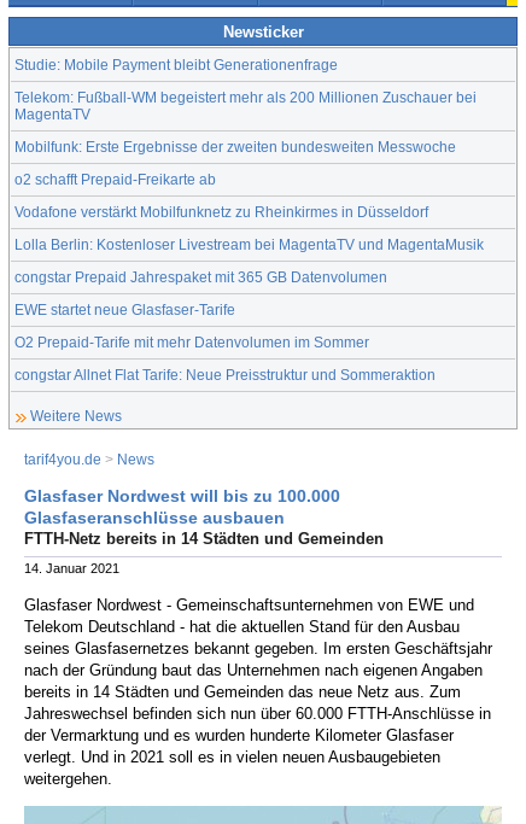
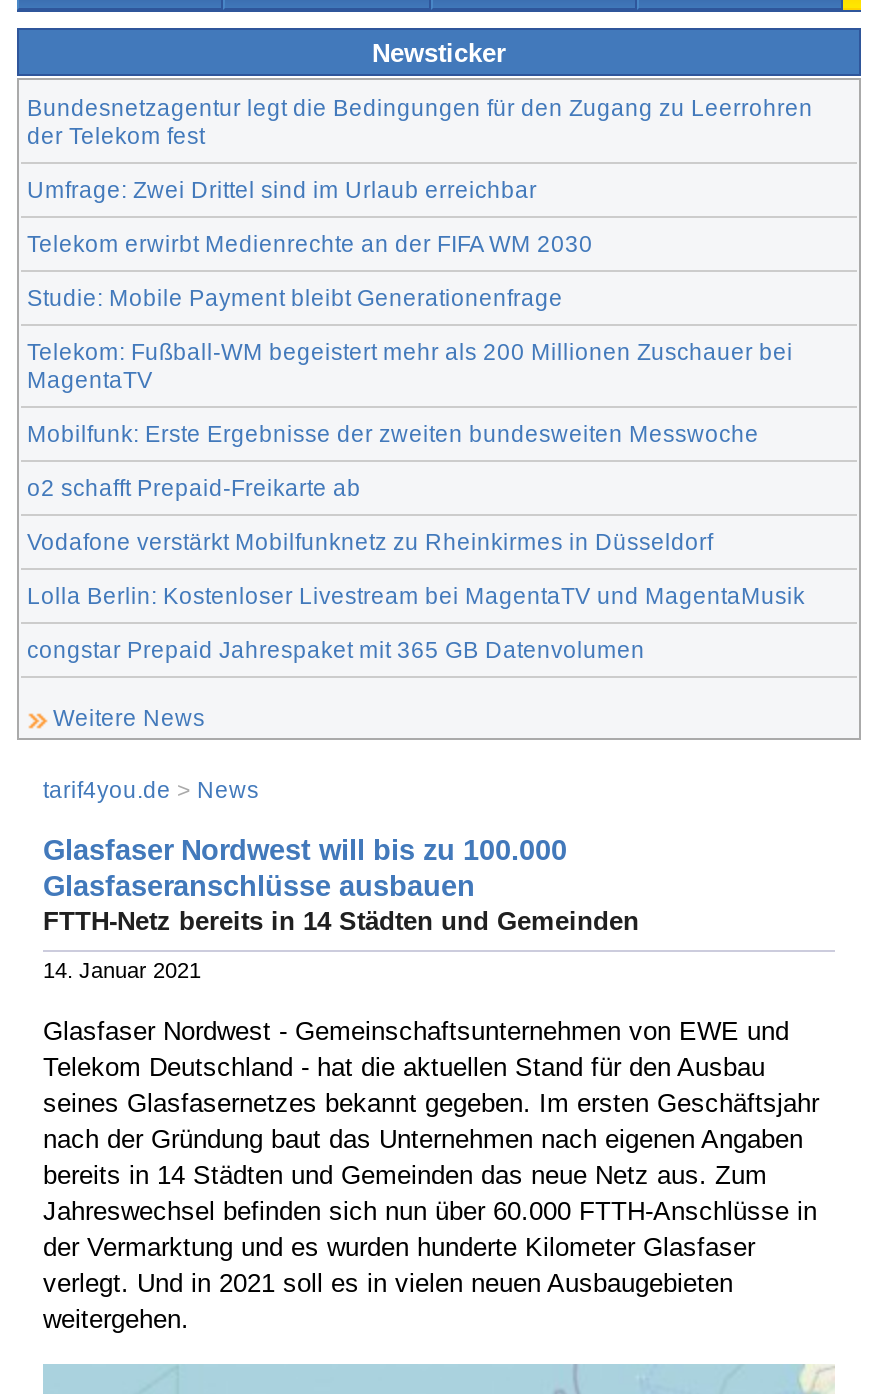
+ Bundesnetzagentur legt die Bedingungen für den Zugang zu Leerrohren
+ der Telekom fest
+ Umfrage: Zwei Drittel sind im Urlaub erreichbar
+ Telekom erwirbt Medienrechte an der FIFA WM 2030

moved down: Studie: Mobile Payment bleibt Generationenfrage | Telekom: Fußball-WM begeistert mehr als 200 Millionen Zuschauer bei | MagentaTV | Mobilfunk: Erste Ergebnisse der zweiten bundesweiten Messwoche | o2 schafft Prepaid-Freikarte ab | Vodafone verstärkt Mobilfunknetz zu Rheinkirmes in Düsseldorf | Lolla Berlin: Kostenloser Livestream bei MagentaTV und MagentaMusik | congstar Prepaid Jahrespaket mit 365 GB Datenvolumen

- EWE startet neue Glasfaser-Tarife
- O2 Prepaid-Tarife mit mehr Datenvolumen im Sommer
- congstar Allnet Flat Tarife: Neue Preisstruktur und Sommeraktion
